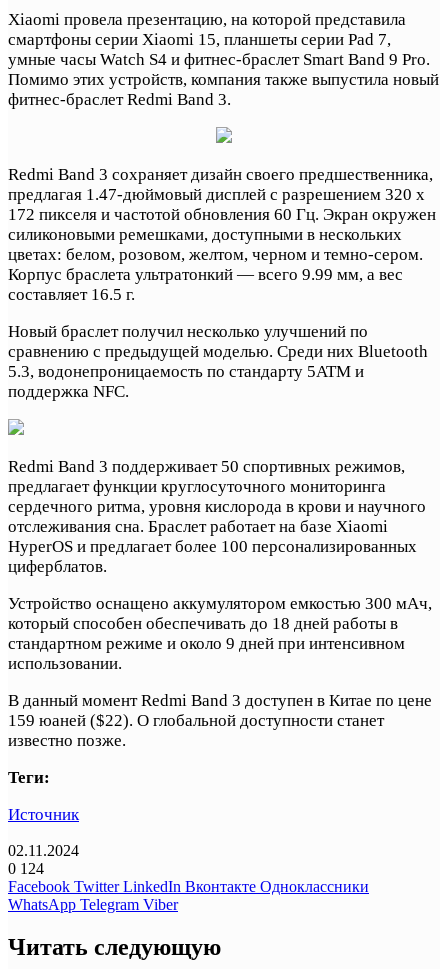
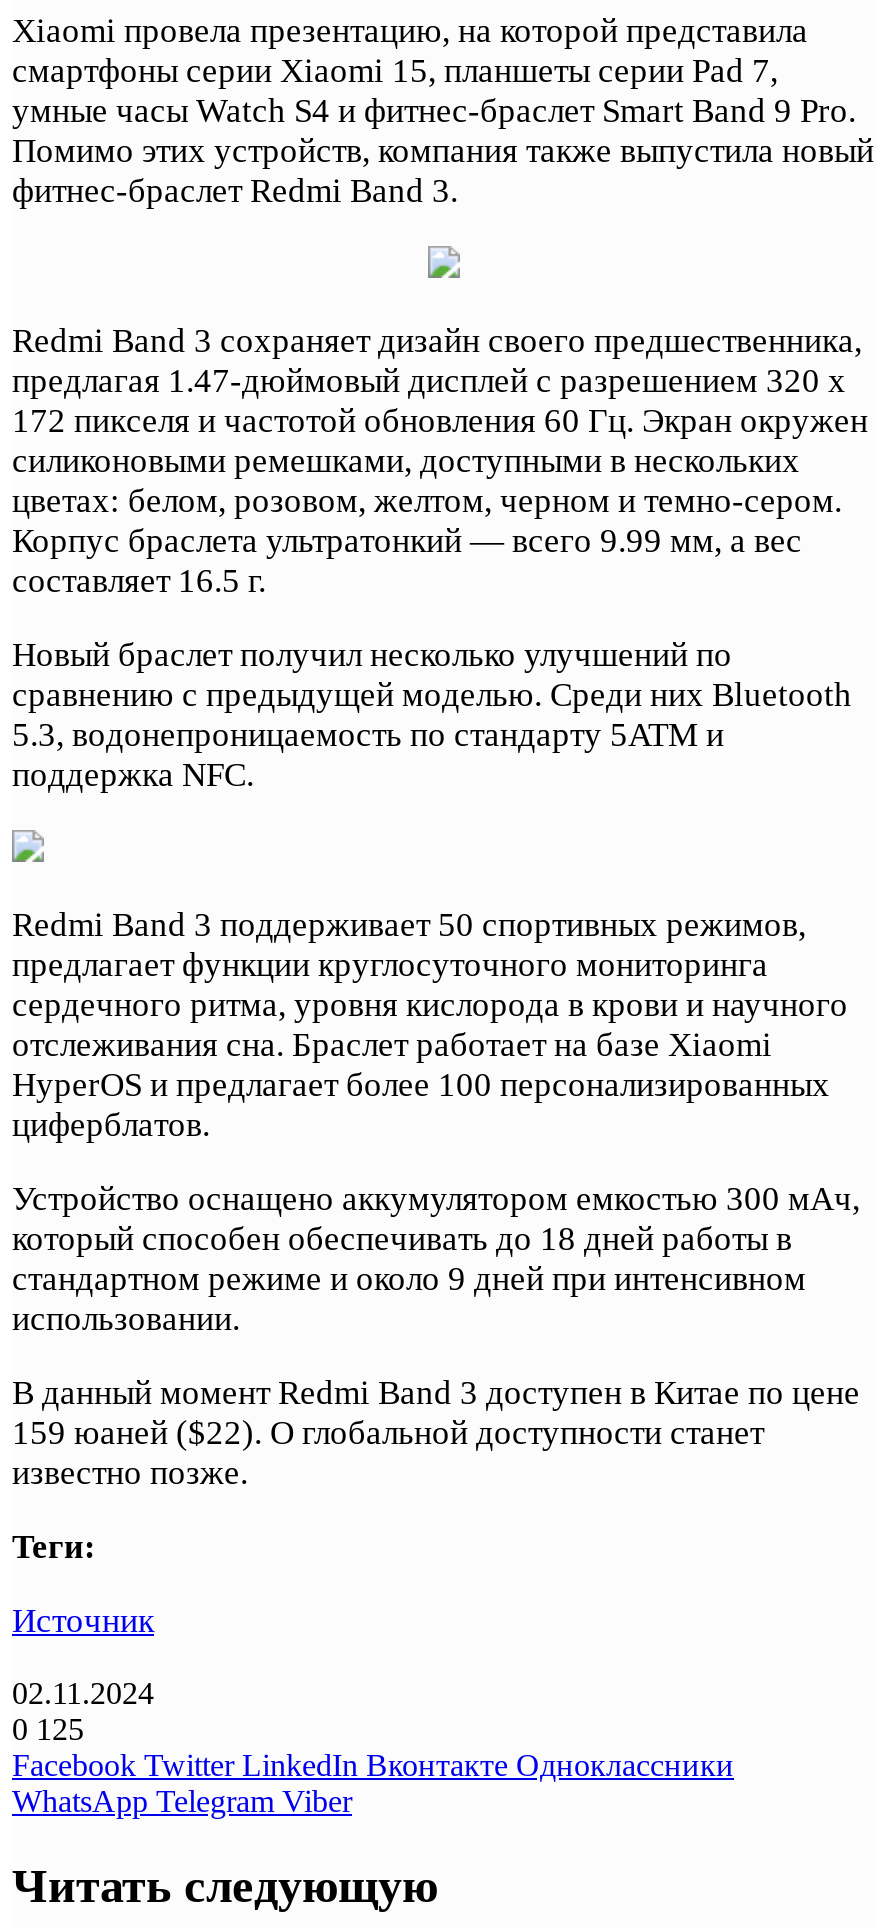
- 0 124
+ 0 125
